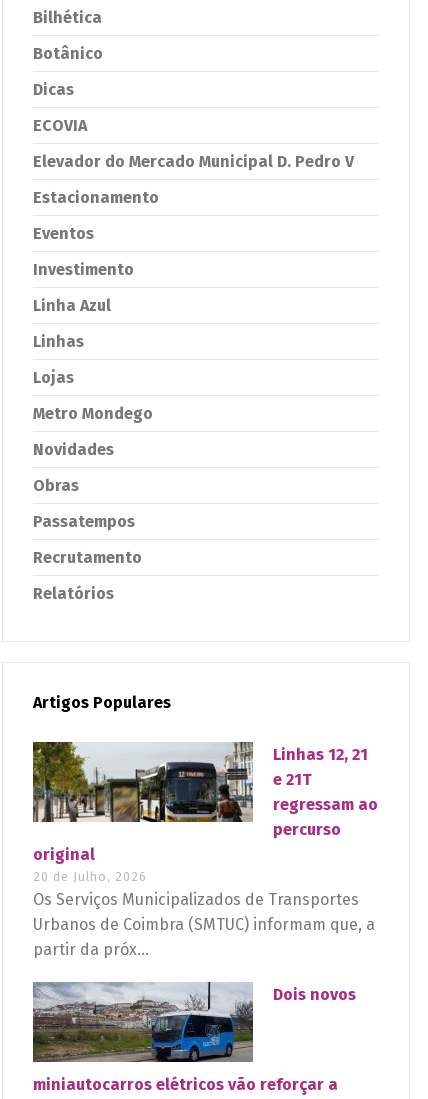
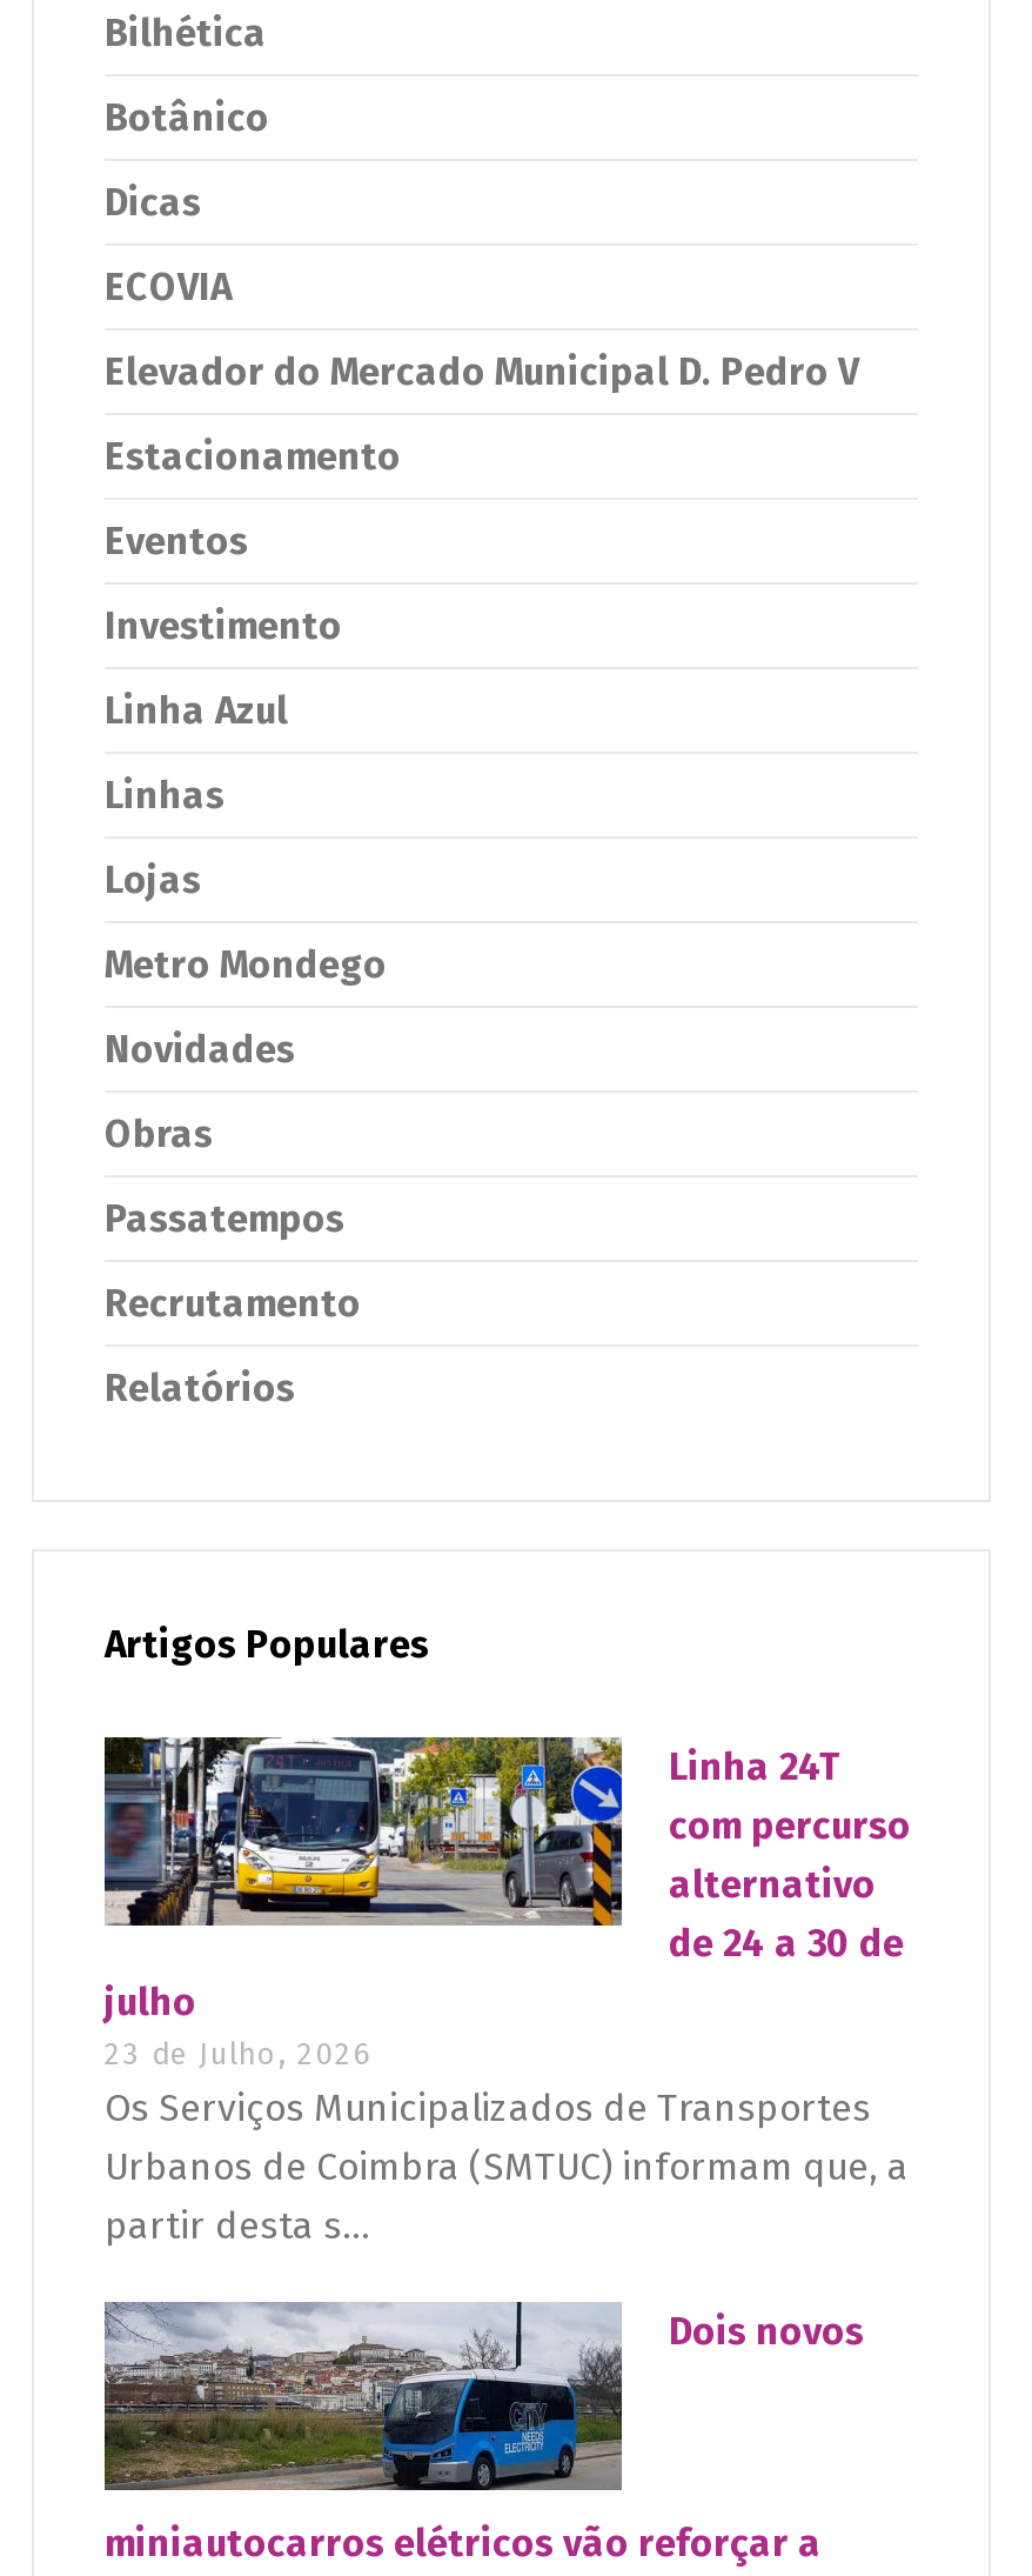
- [image]
- Linhas 12, 21
- e 21T
- regressam ao
- percurso
- original
- 20 de Julho, 2026
+ [image]
+ Linha 24T
+ com percurso
+ alternativo
+ de 24 a 30 de
+ julho
+ 23 de Julho, 2026

- partir da próx...
+ partir desta s...
